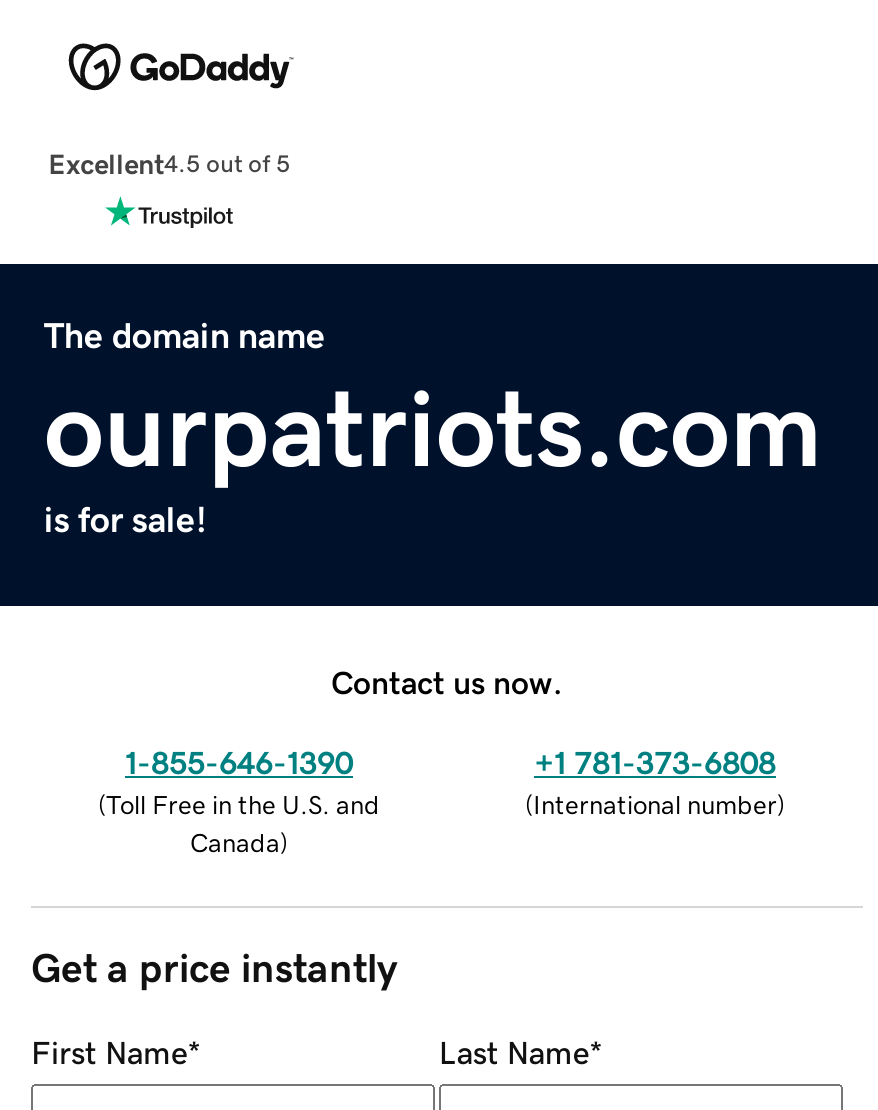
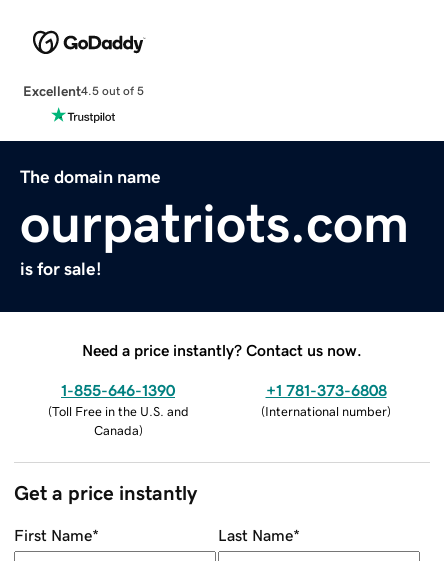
- Contact us now.
+ Need a price instantly? Contact us now.
